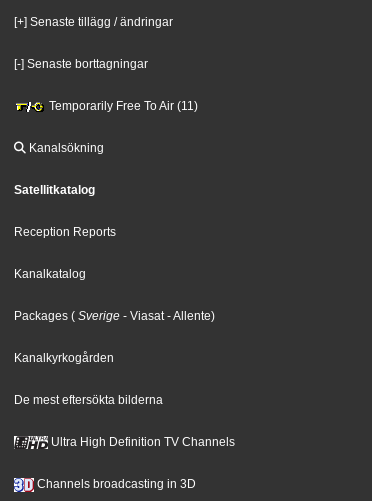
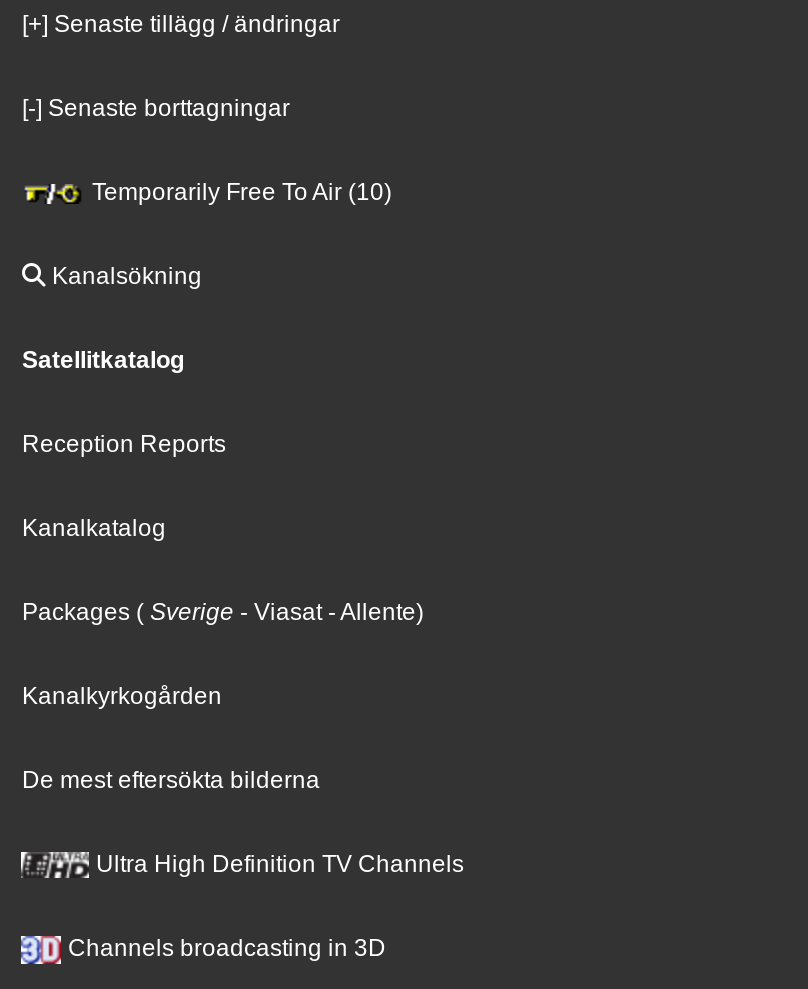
- Temporarily Free To Air (11)
+ Temporarily Free To Air (10)
